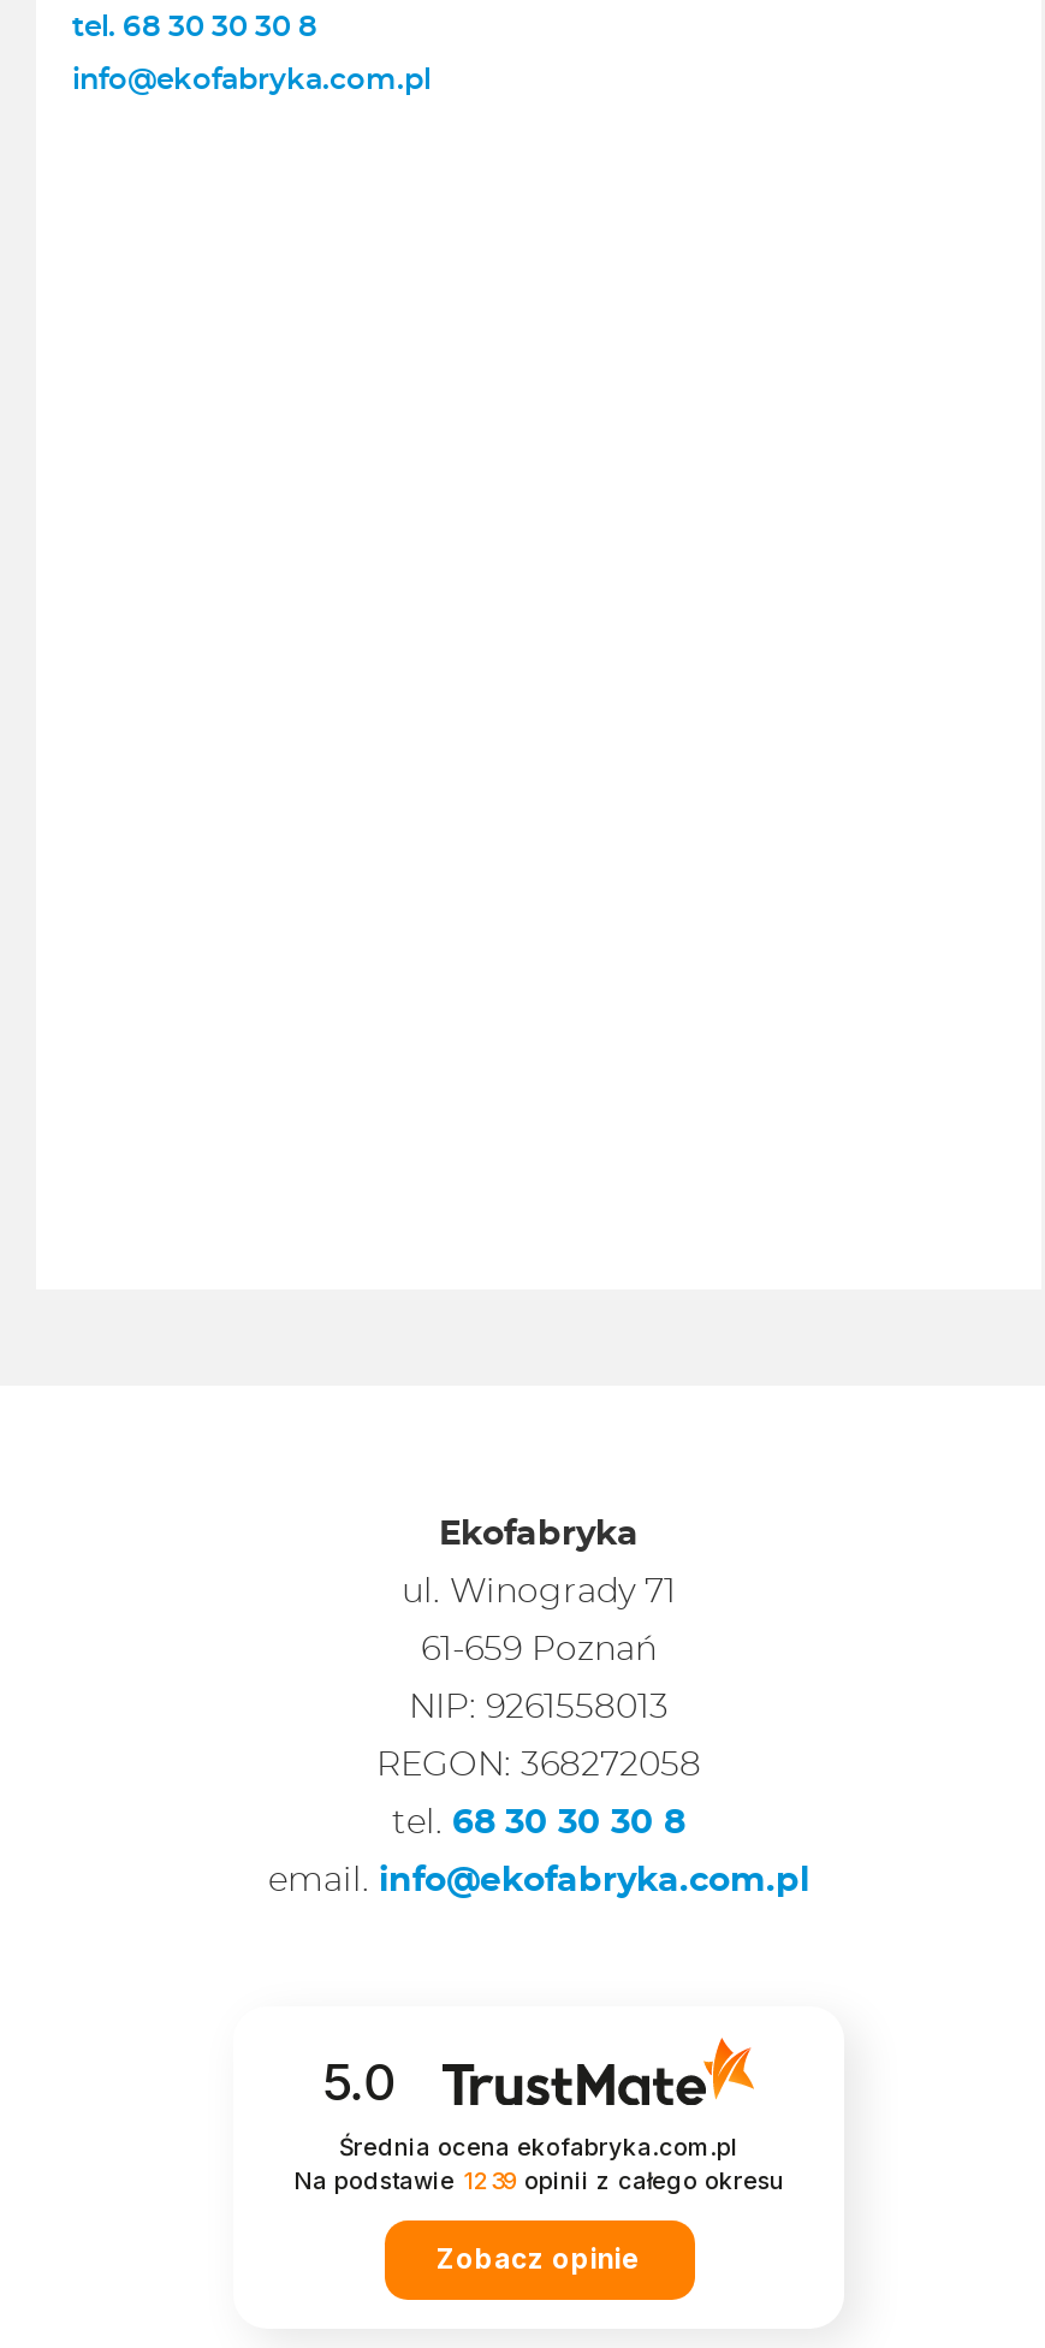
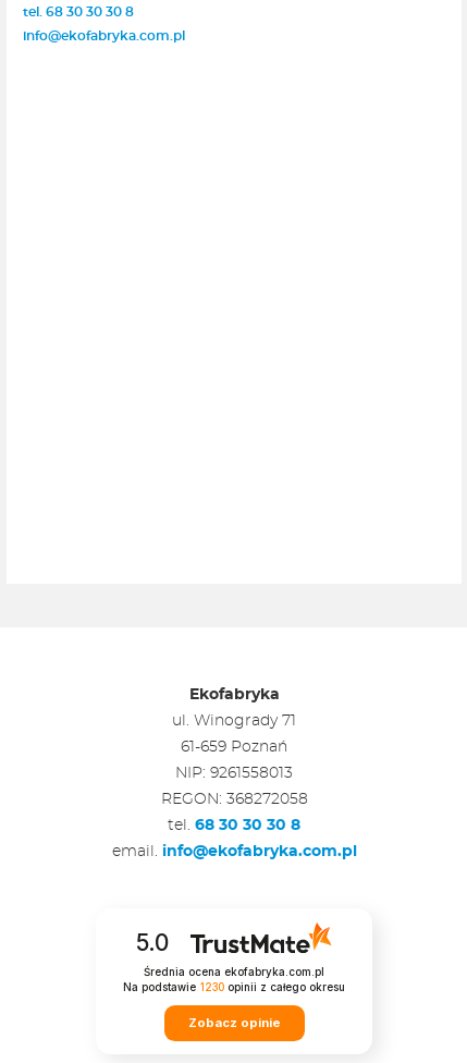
- Na podstawie 1239 opinii z całego okresu
+ Na podstawie 1230 opinii z całego okresu
